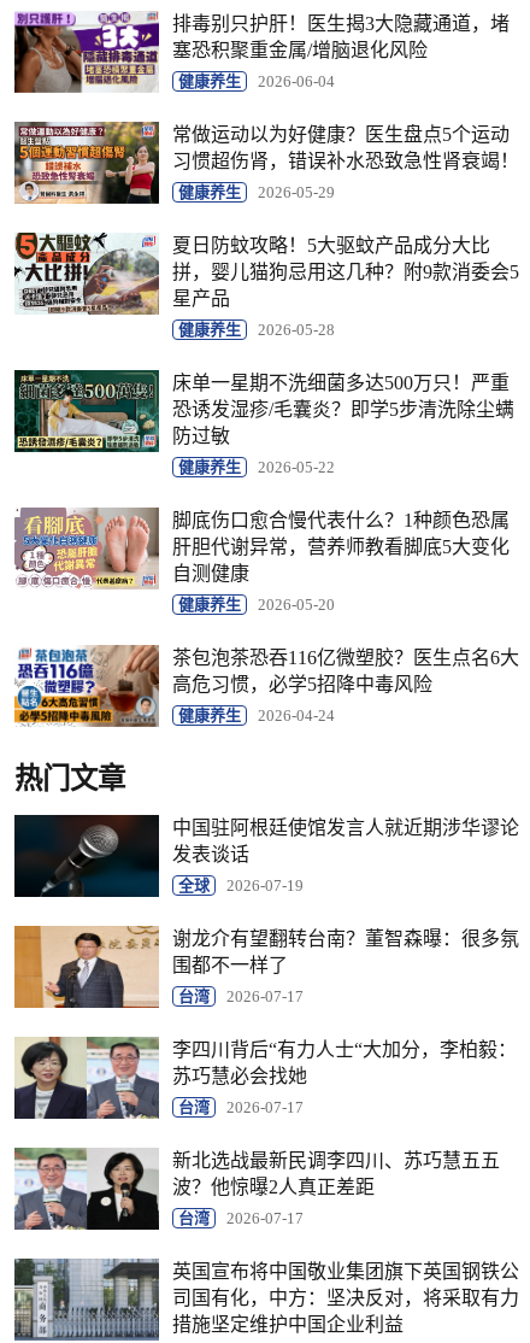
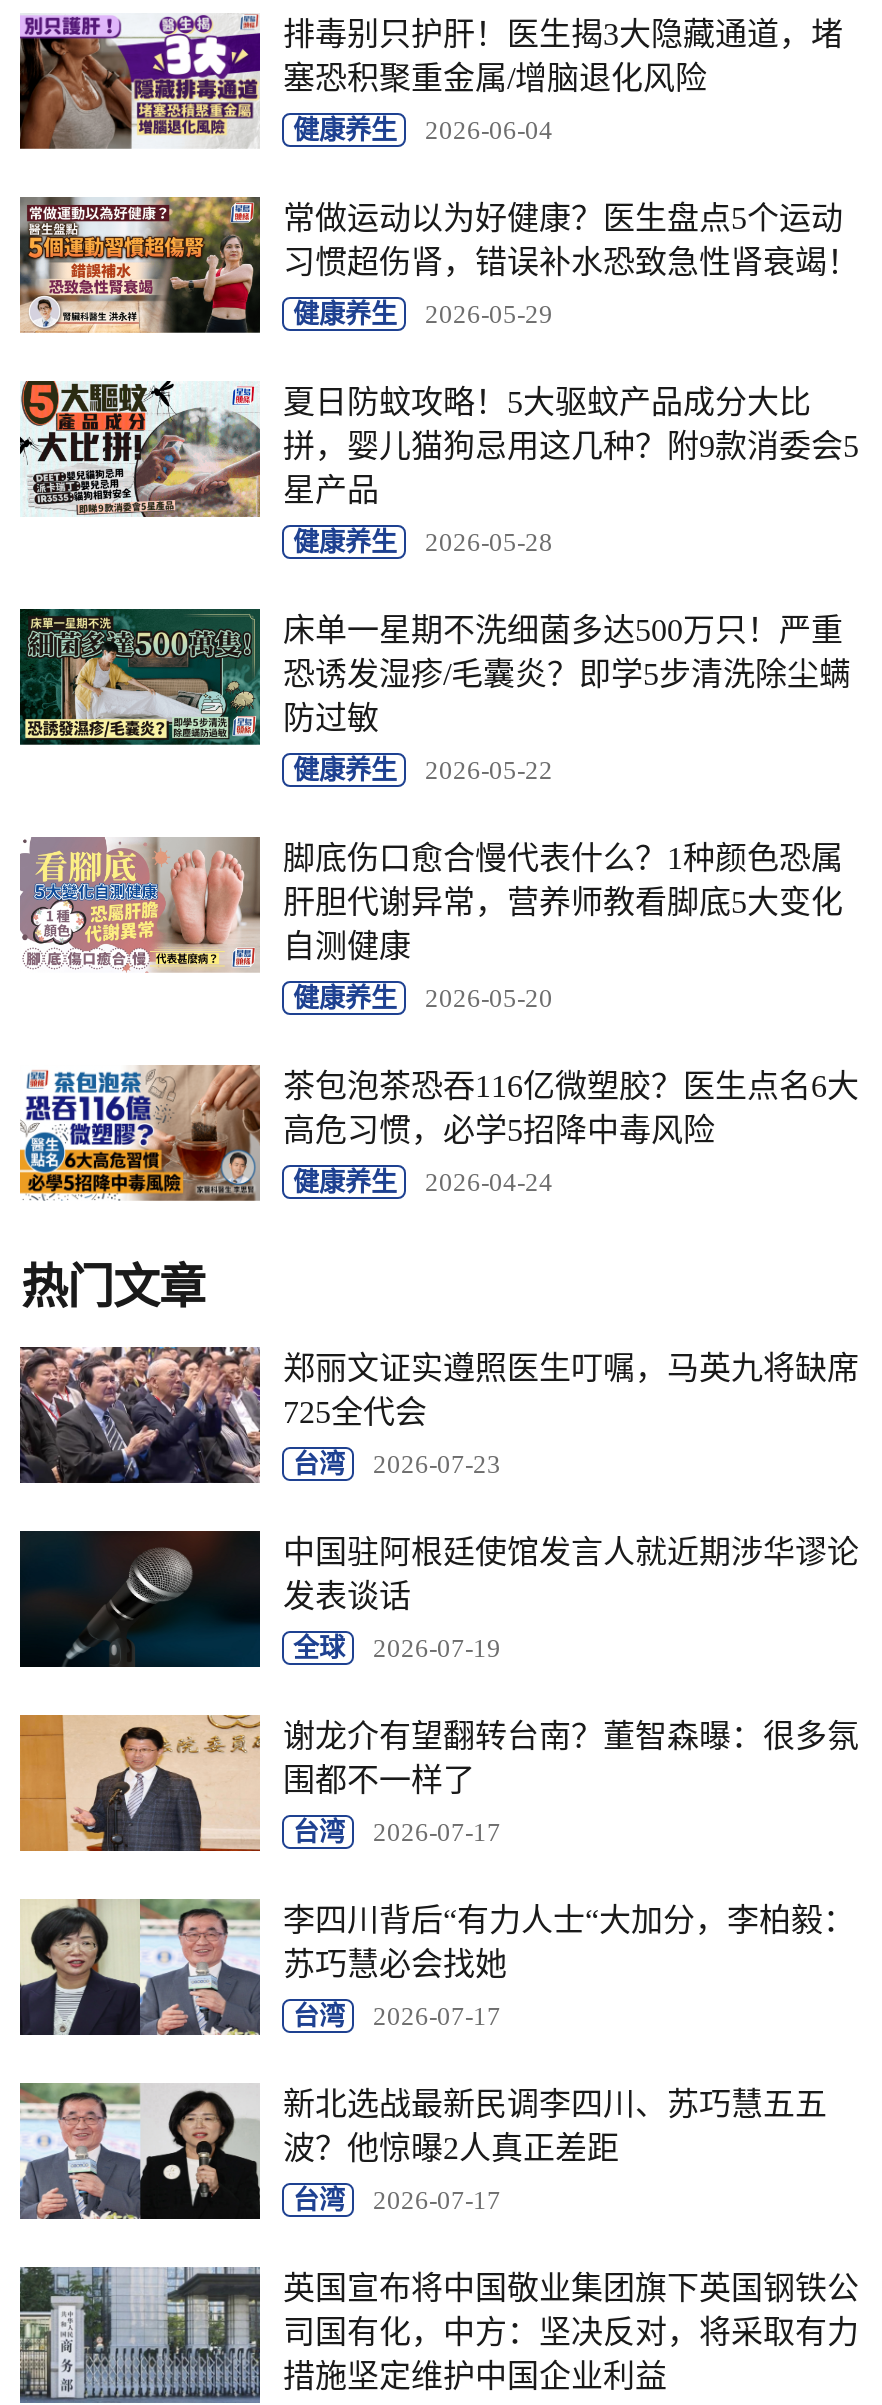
+ [image]
+ 郑丽文证实遵照医生叮嘱，马英九将缺席
+ 725全代会
+ 台湾
+ 2026-07-23
